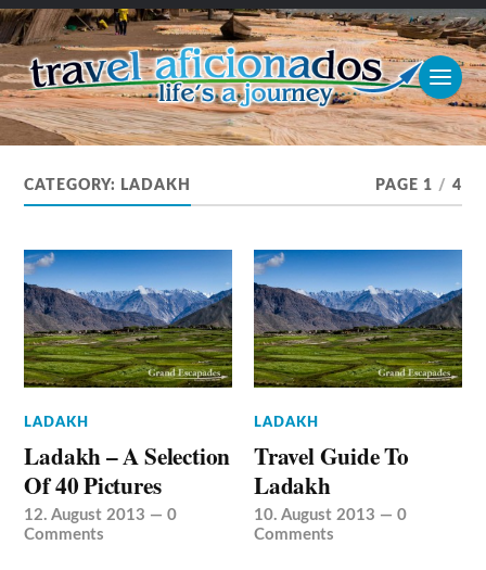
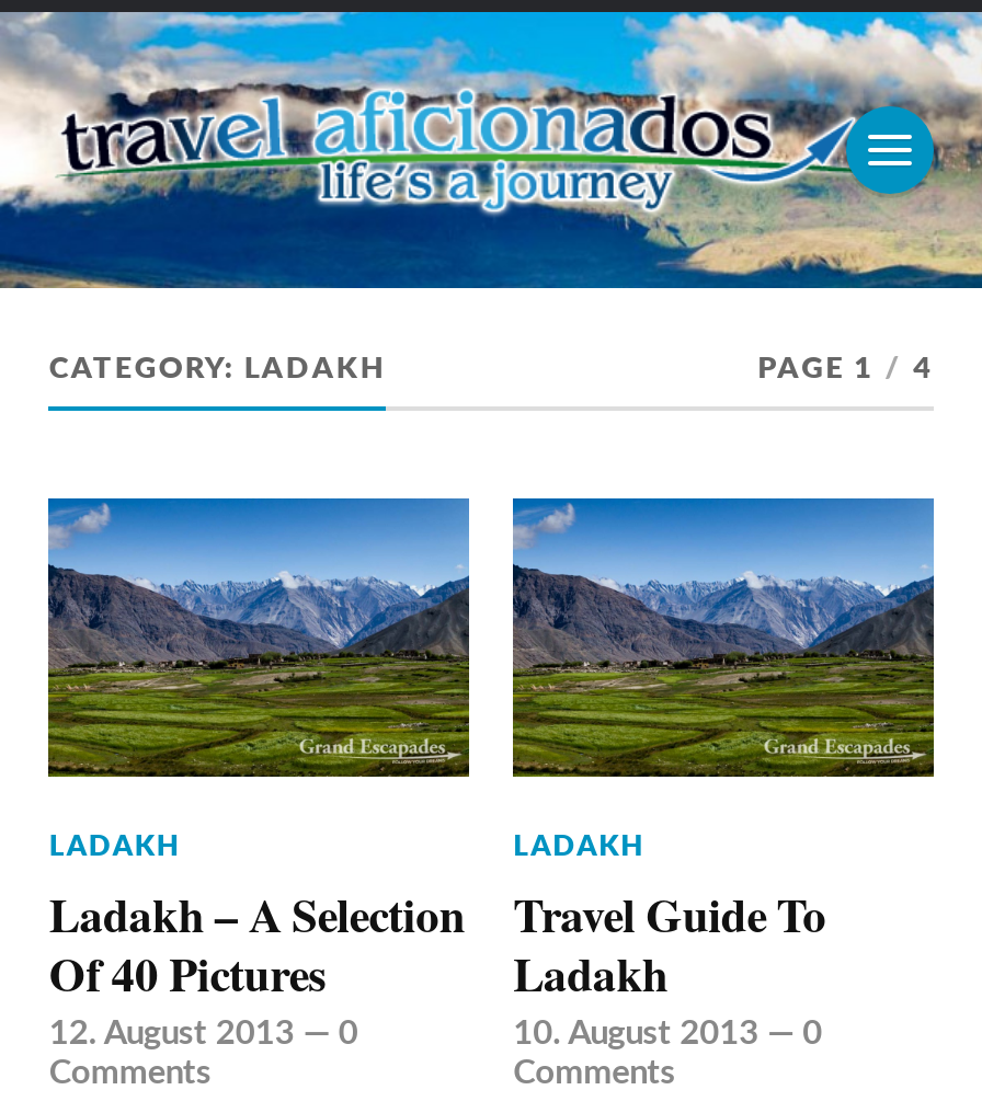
- [image]
+ [image]
